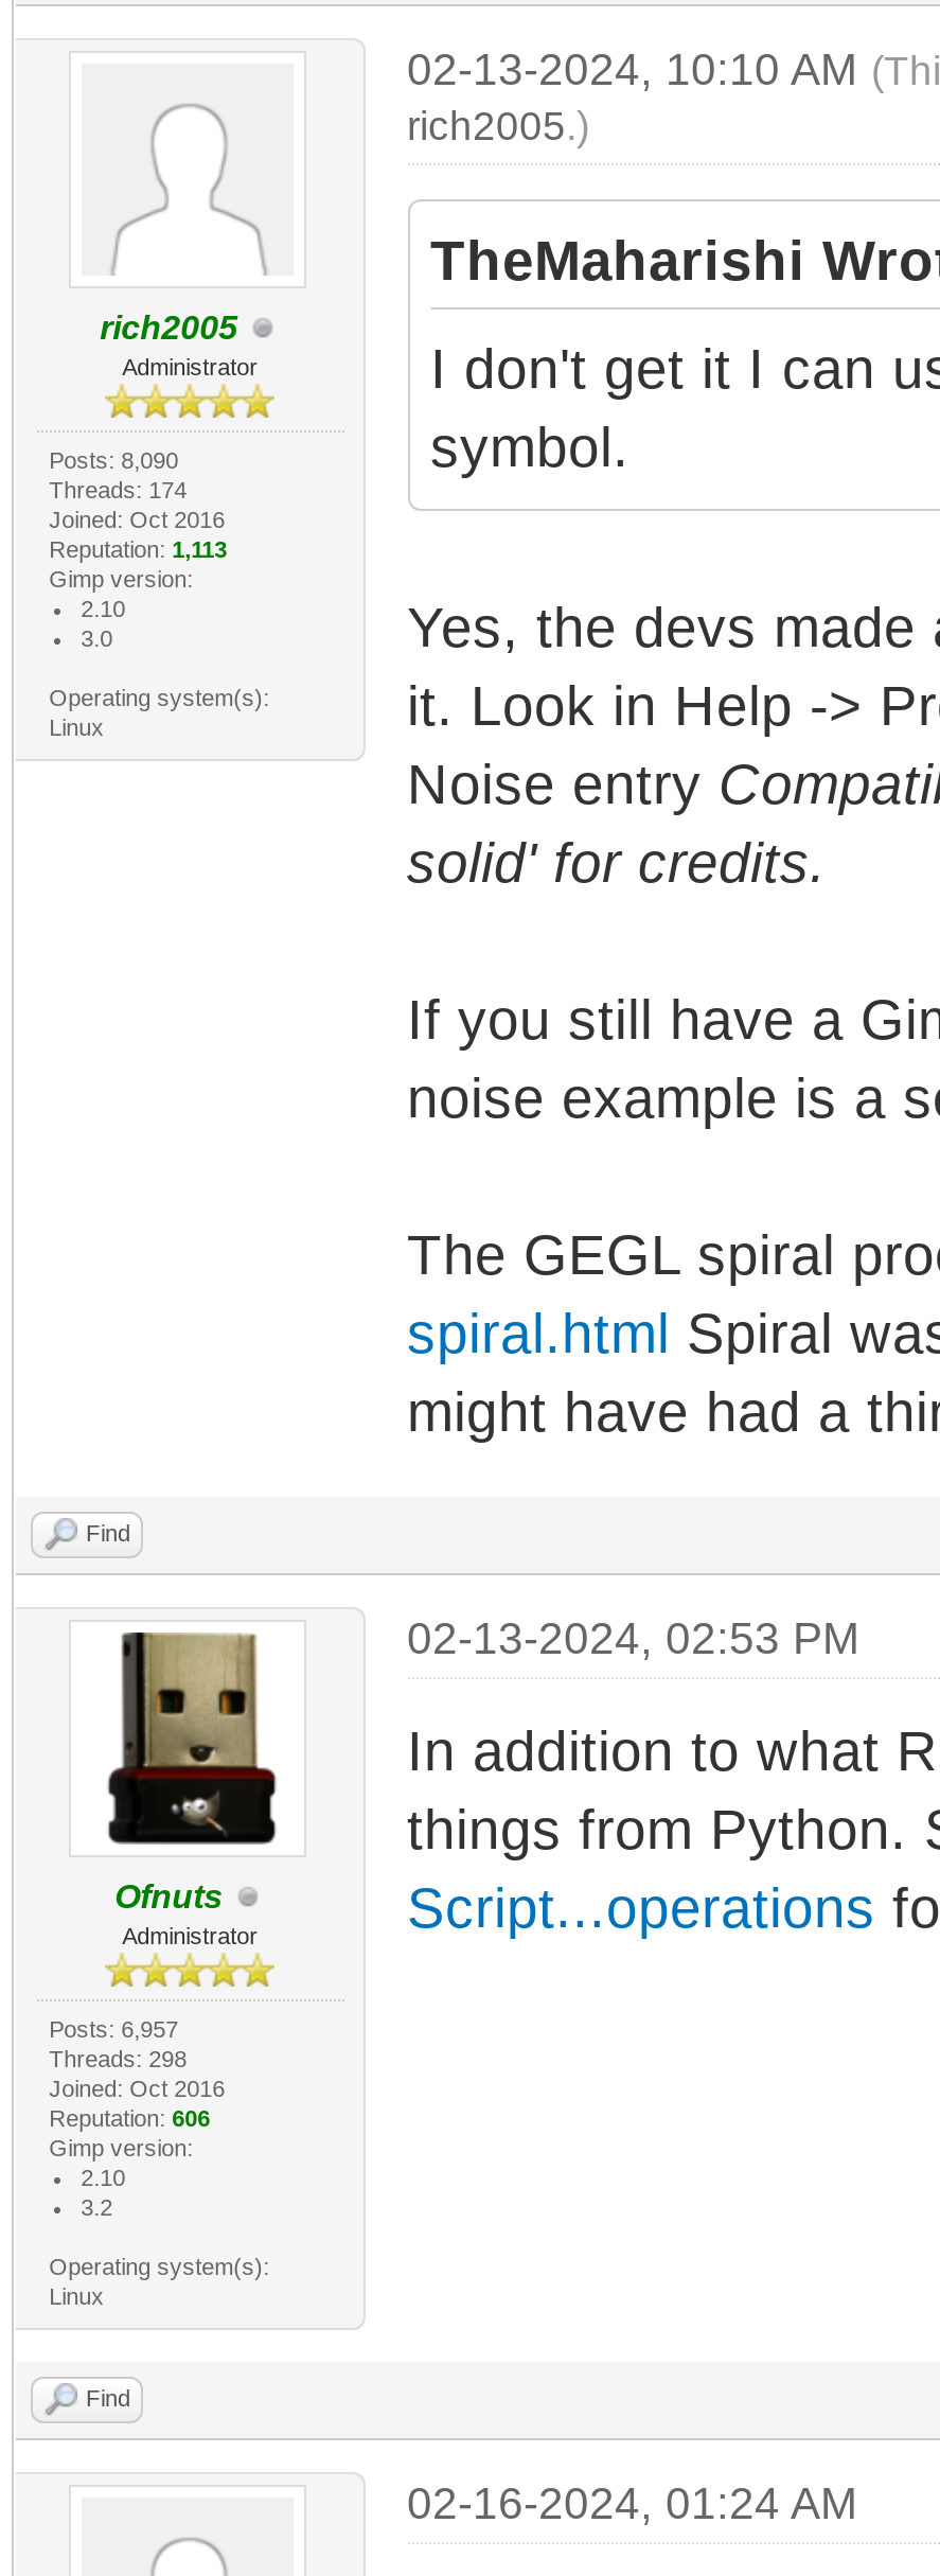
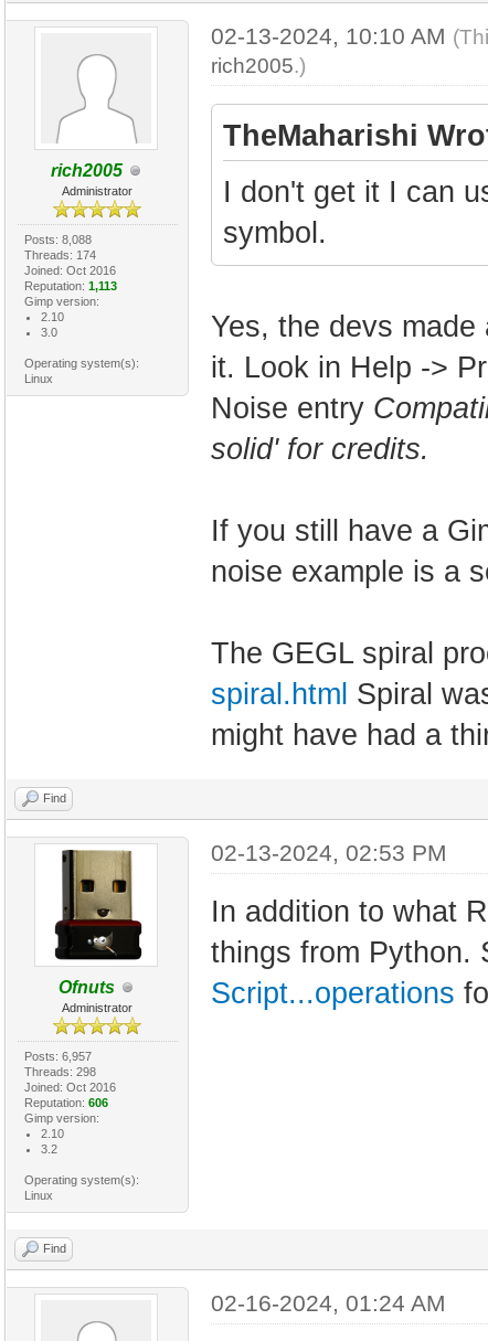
- Posts: 8,090
+ Posts: 8,088
